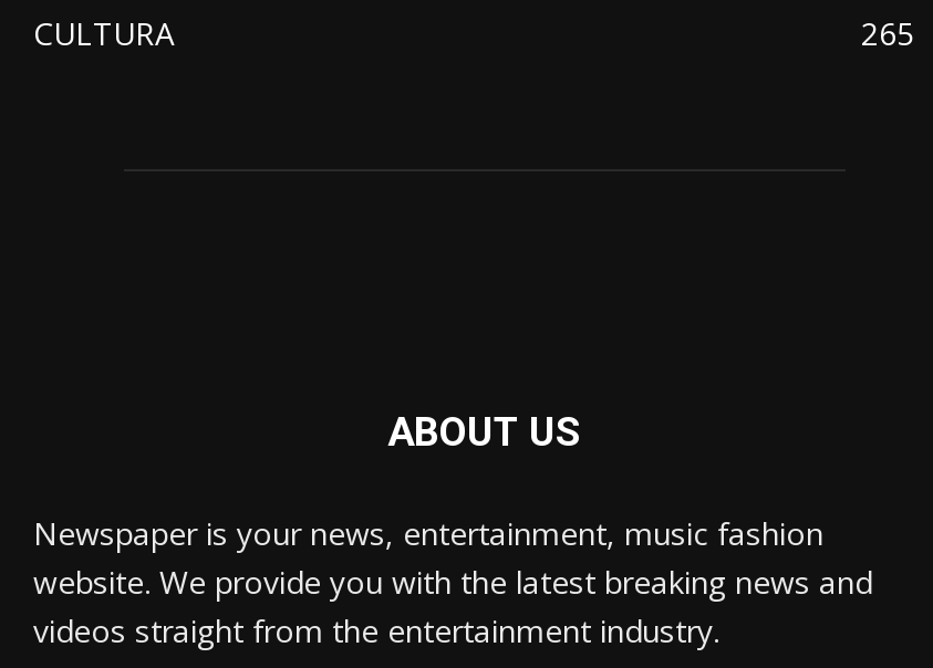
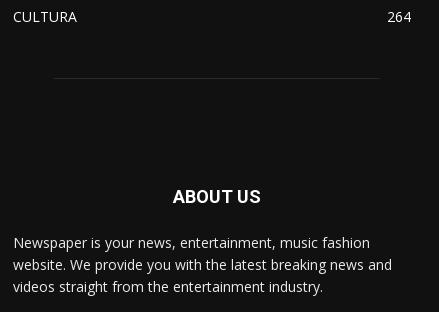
- 265
+ 264
